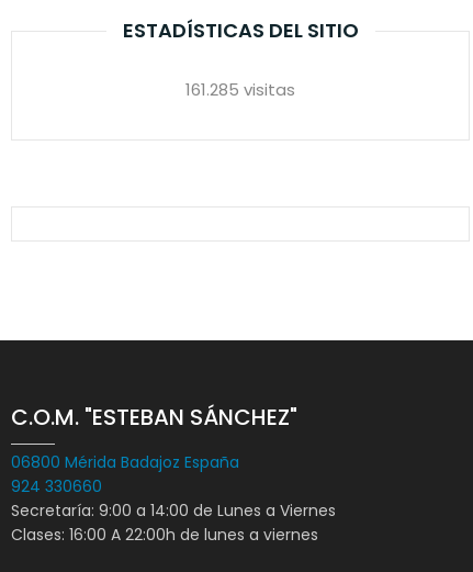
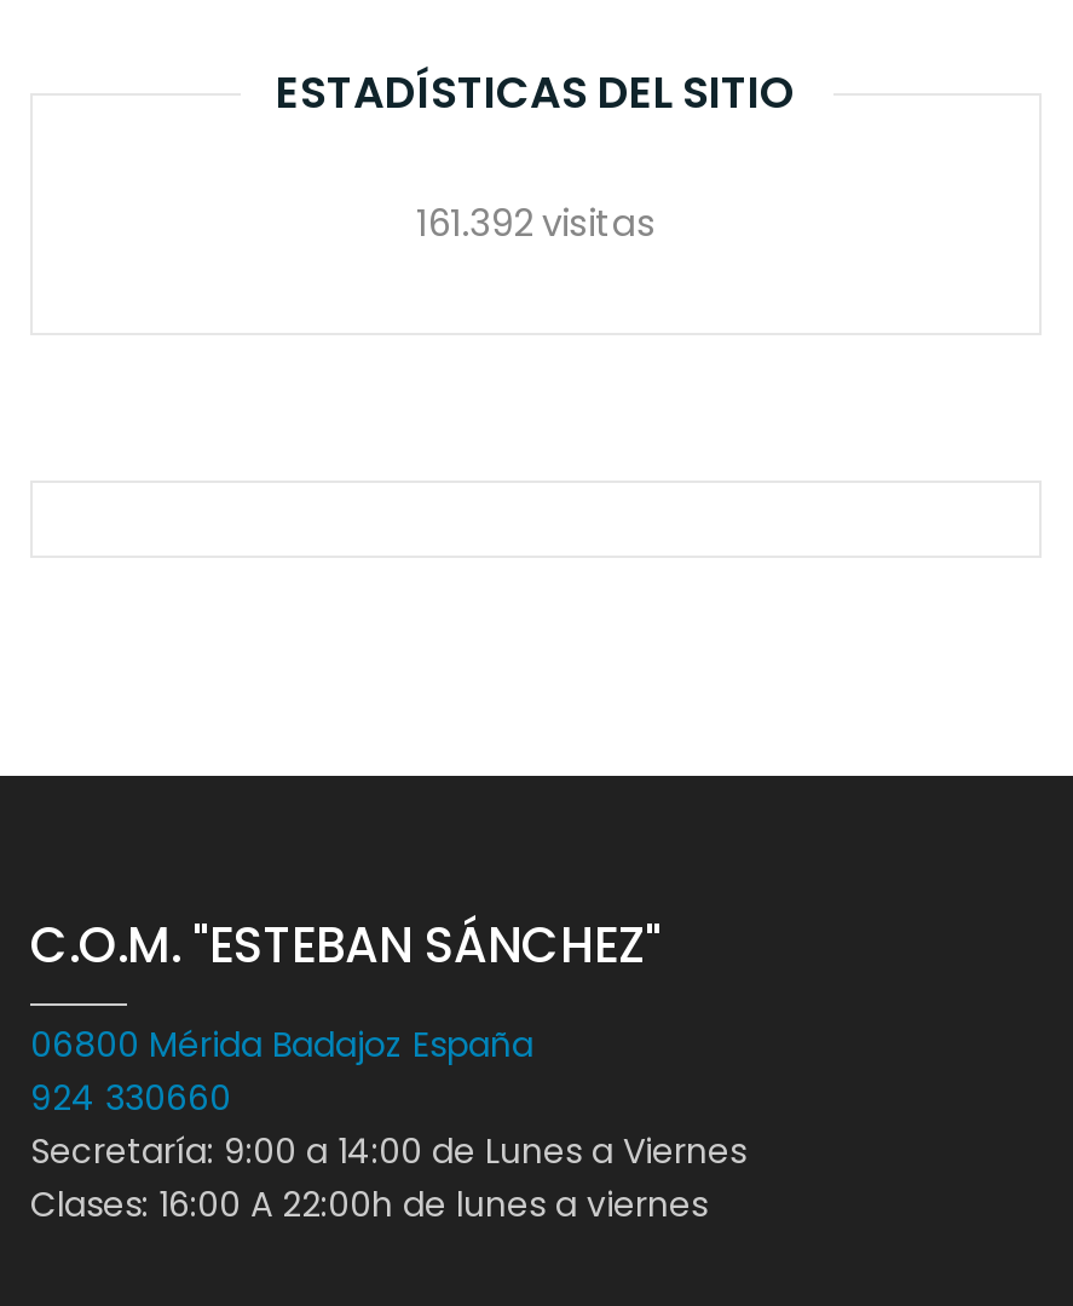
- 161.285 visitas
+ 161.392 visitas
